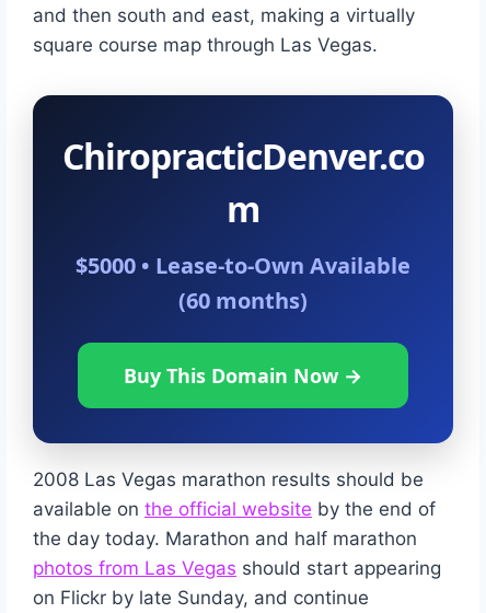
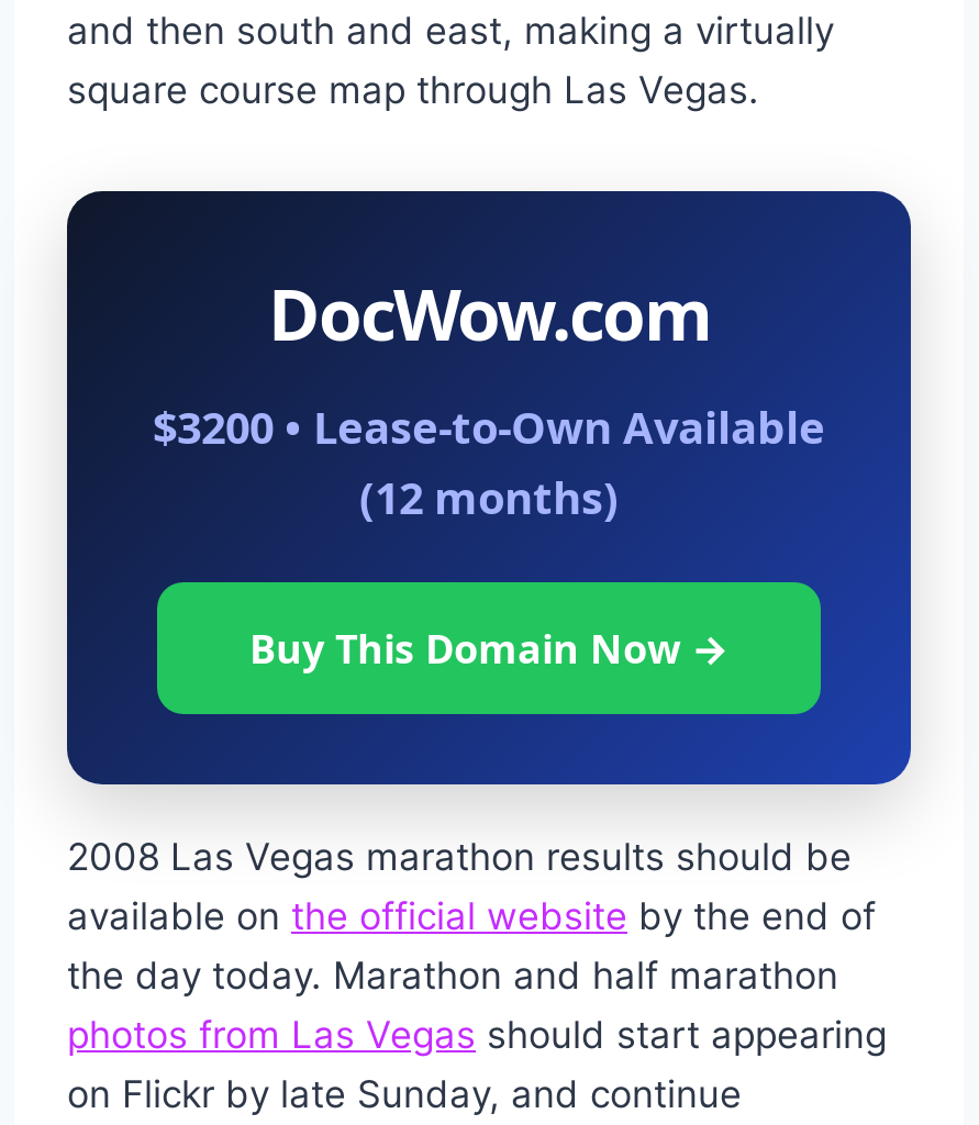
- ChiropracticDenver.co
- m
- $5000 • Lease-to-Own Available
- (60 months)
+ DocWow.com
+ $3200 • Lease-to-Own Available
+ (12 months)
